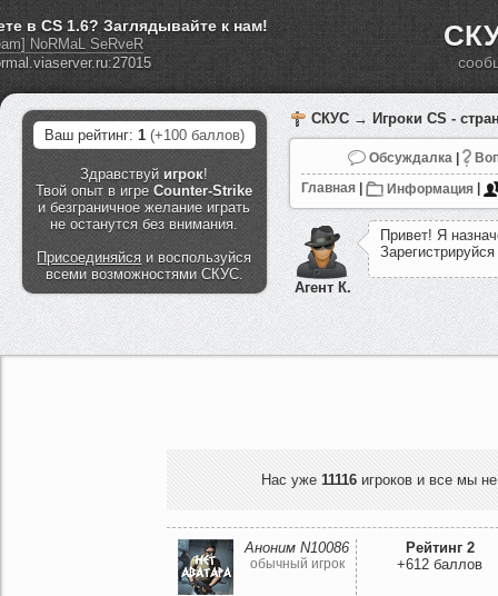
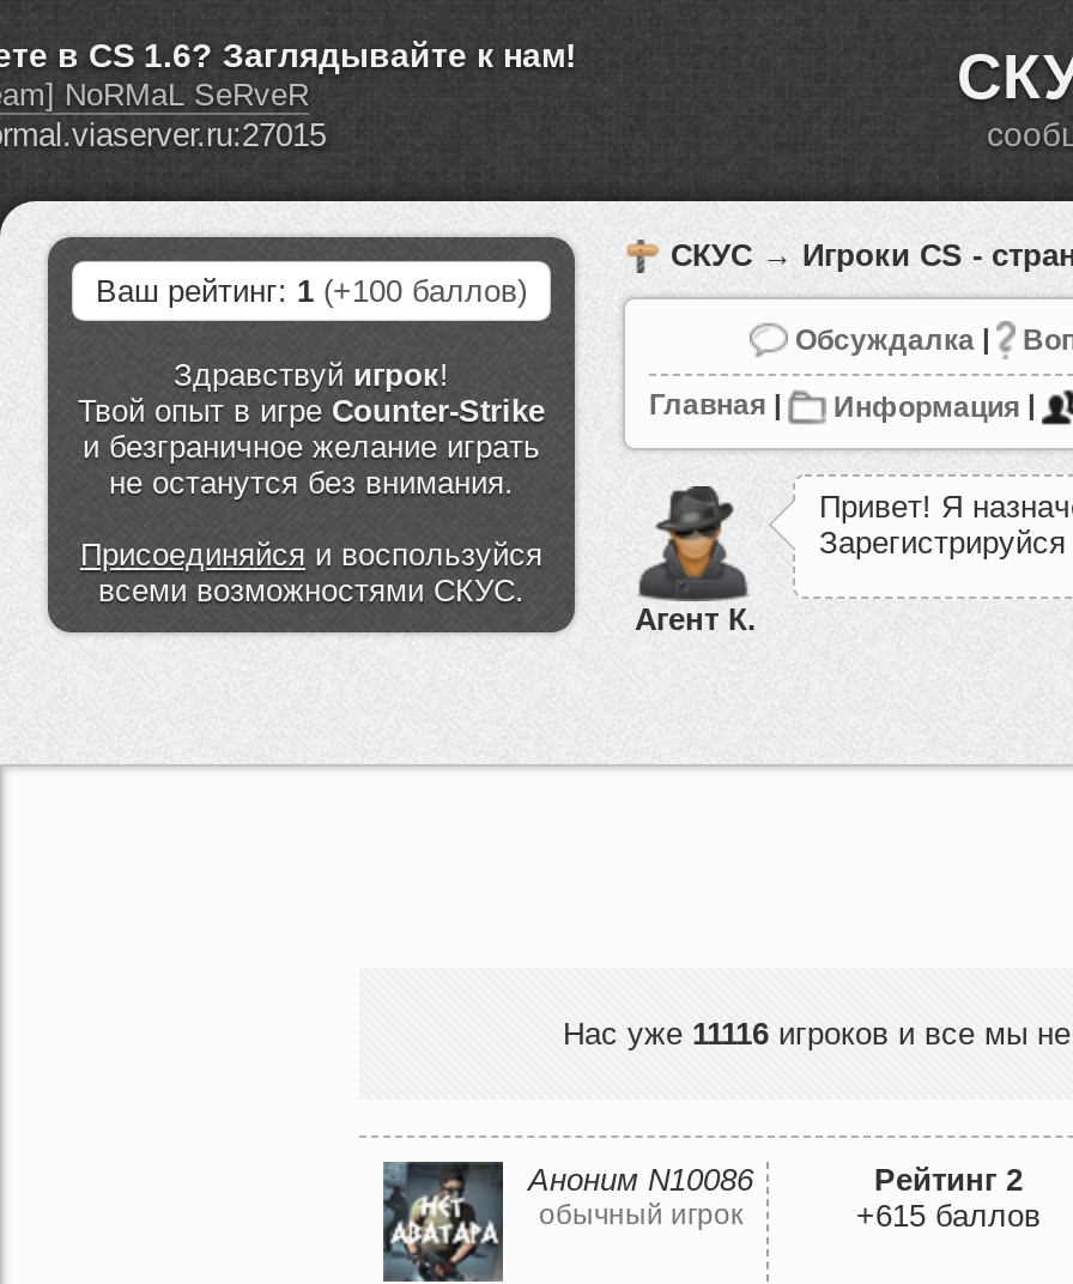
- +612 баллов
+ +615 баллов
